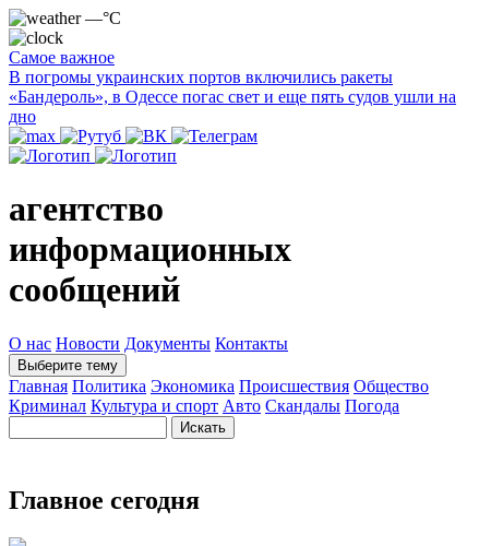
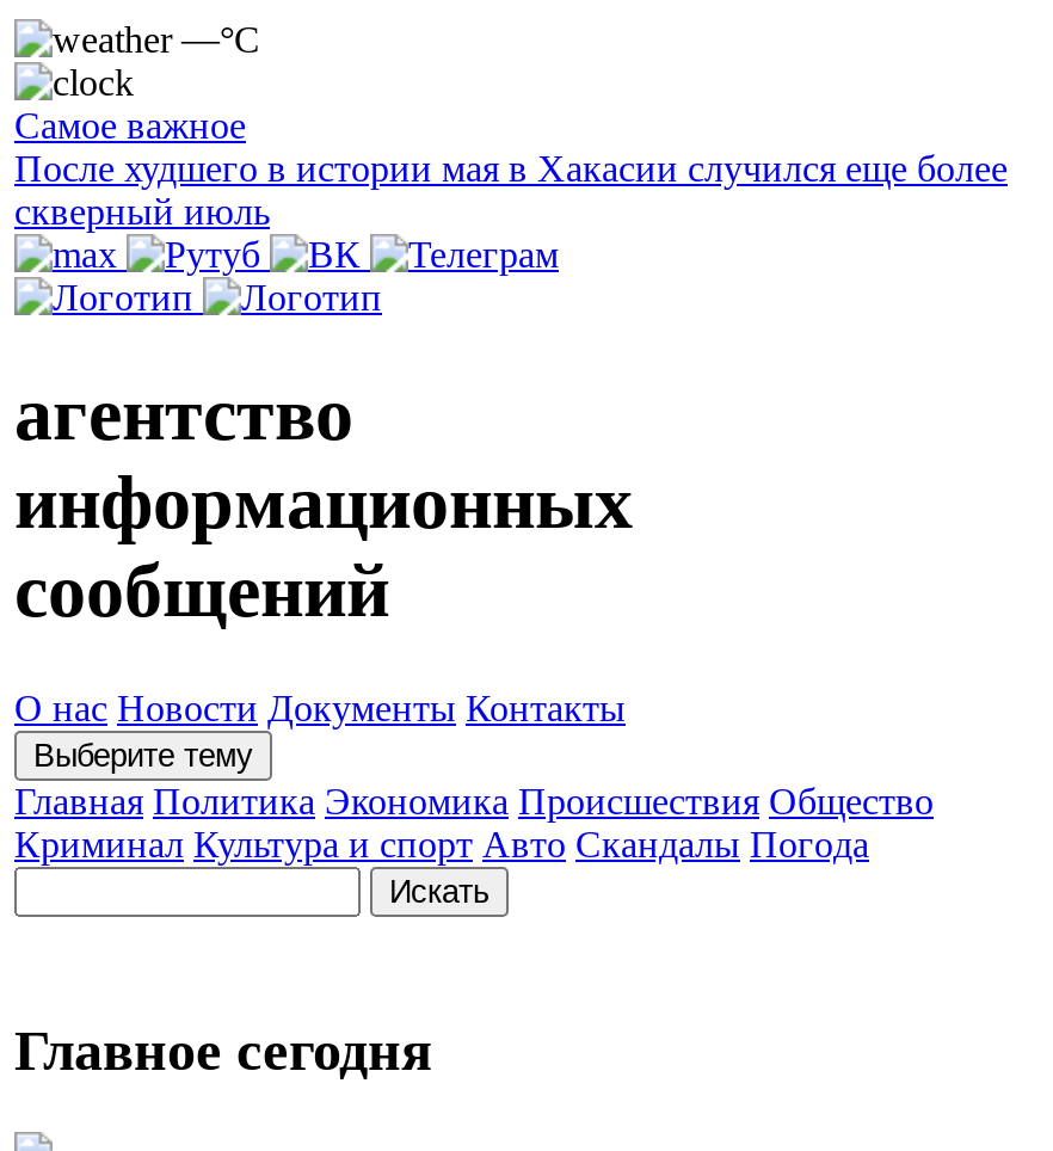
- В погромы украинских портов включились ракеты
- «Бандероль», в Одессе погас свет и еще пять судов ушли на
- дно
+ После худшего в истории мая в Хакасии случился еще более
+ скверный июль
